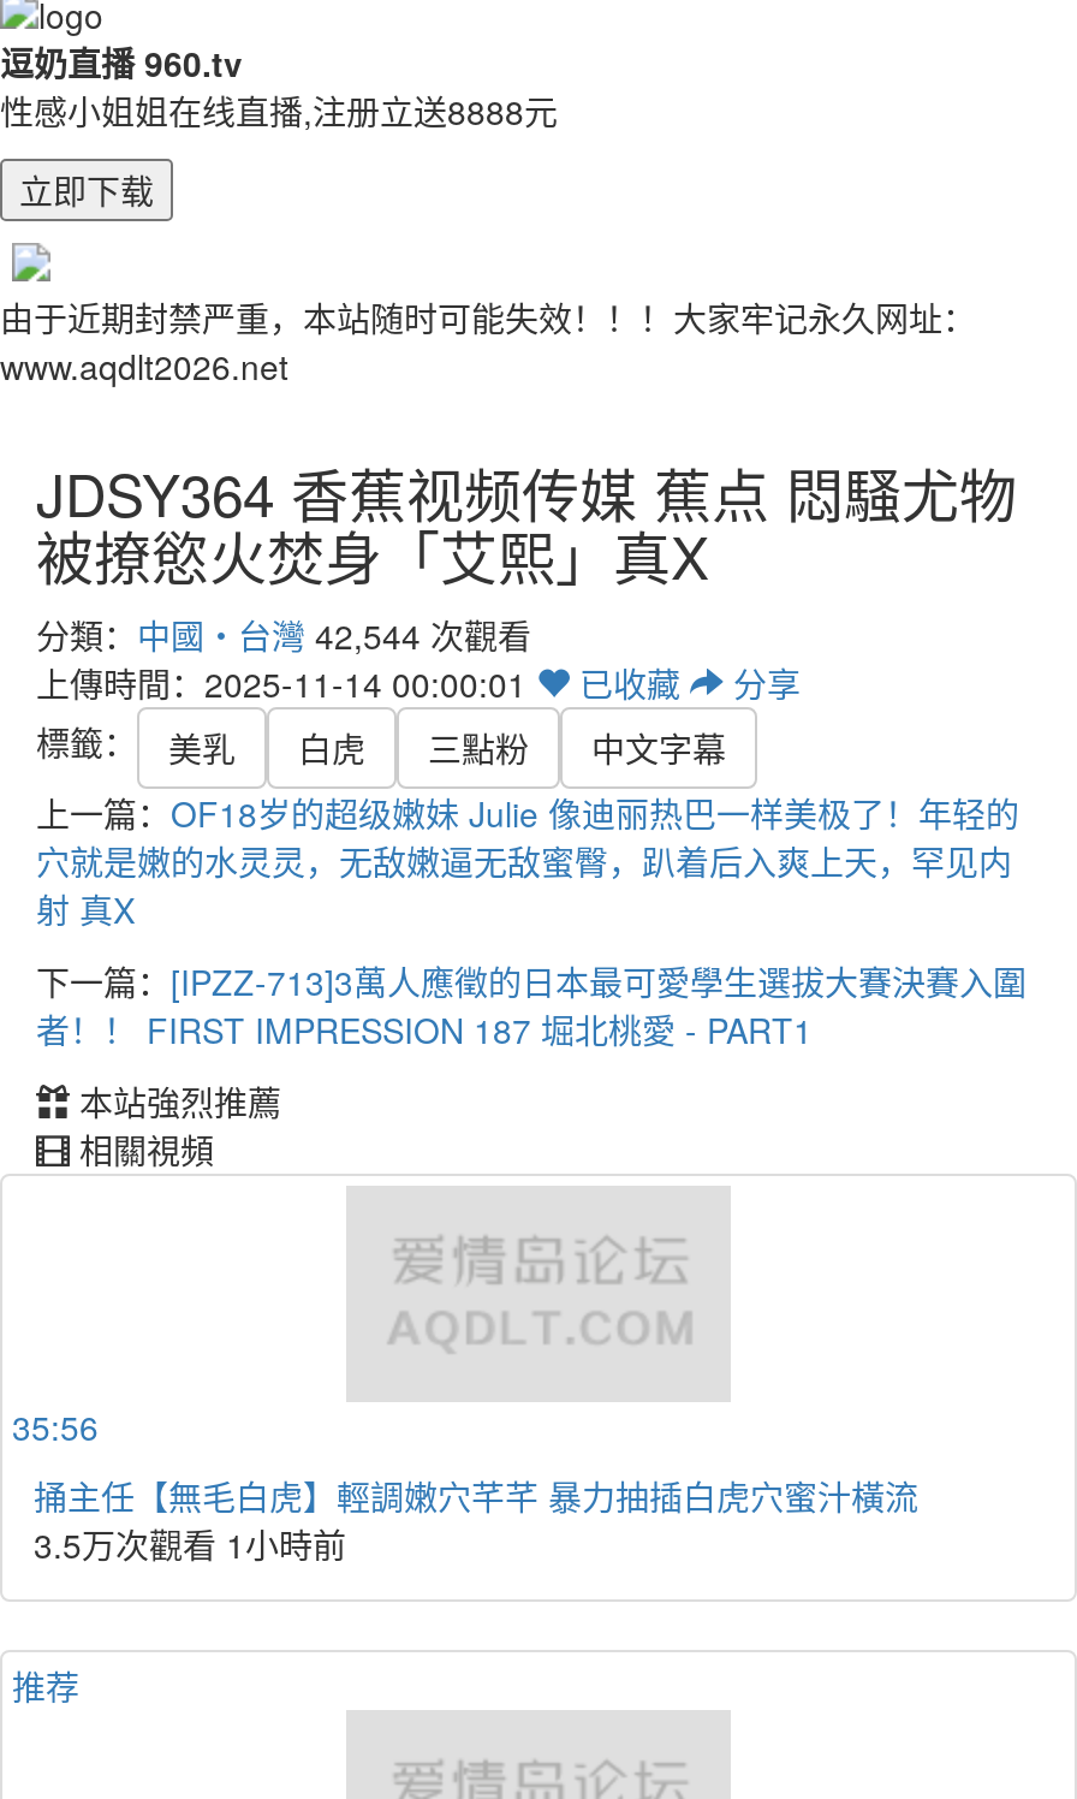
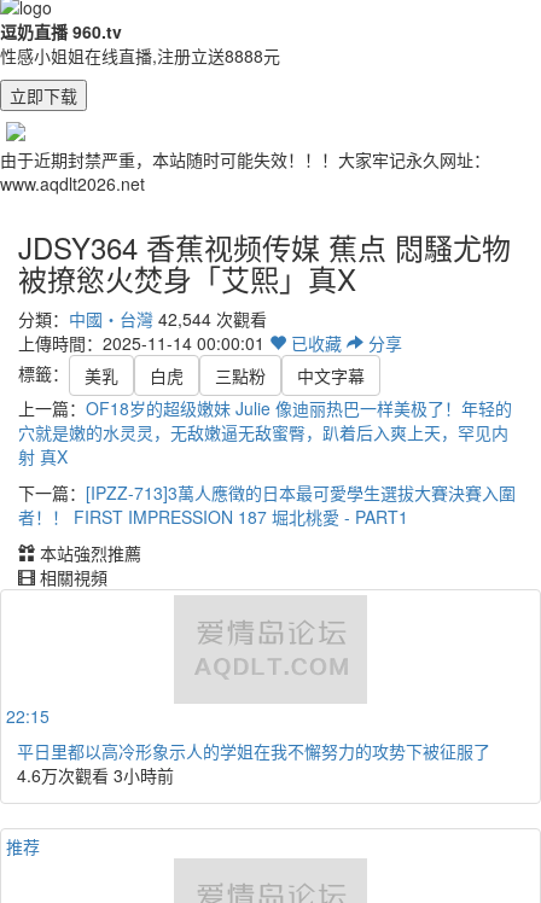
- 35:56
- 捅主任【無毛白虎】輕調嫩穴芊芊 暴力抽插白虎穴蜜汁橫流
- 3.5万次觀看 1小時前
+ 22:15
+ 平日里都以高冷形象示人的学姐在我不懈努力的攻势下被征服了
+ 4.6万次觀看 3小時前
